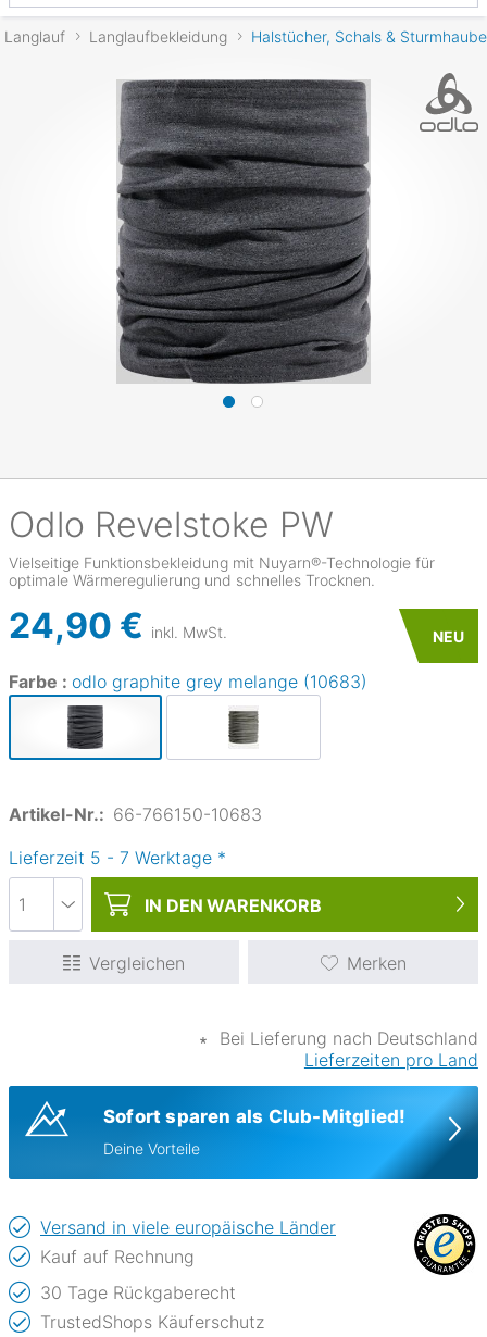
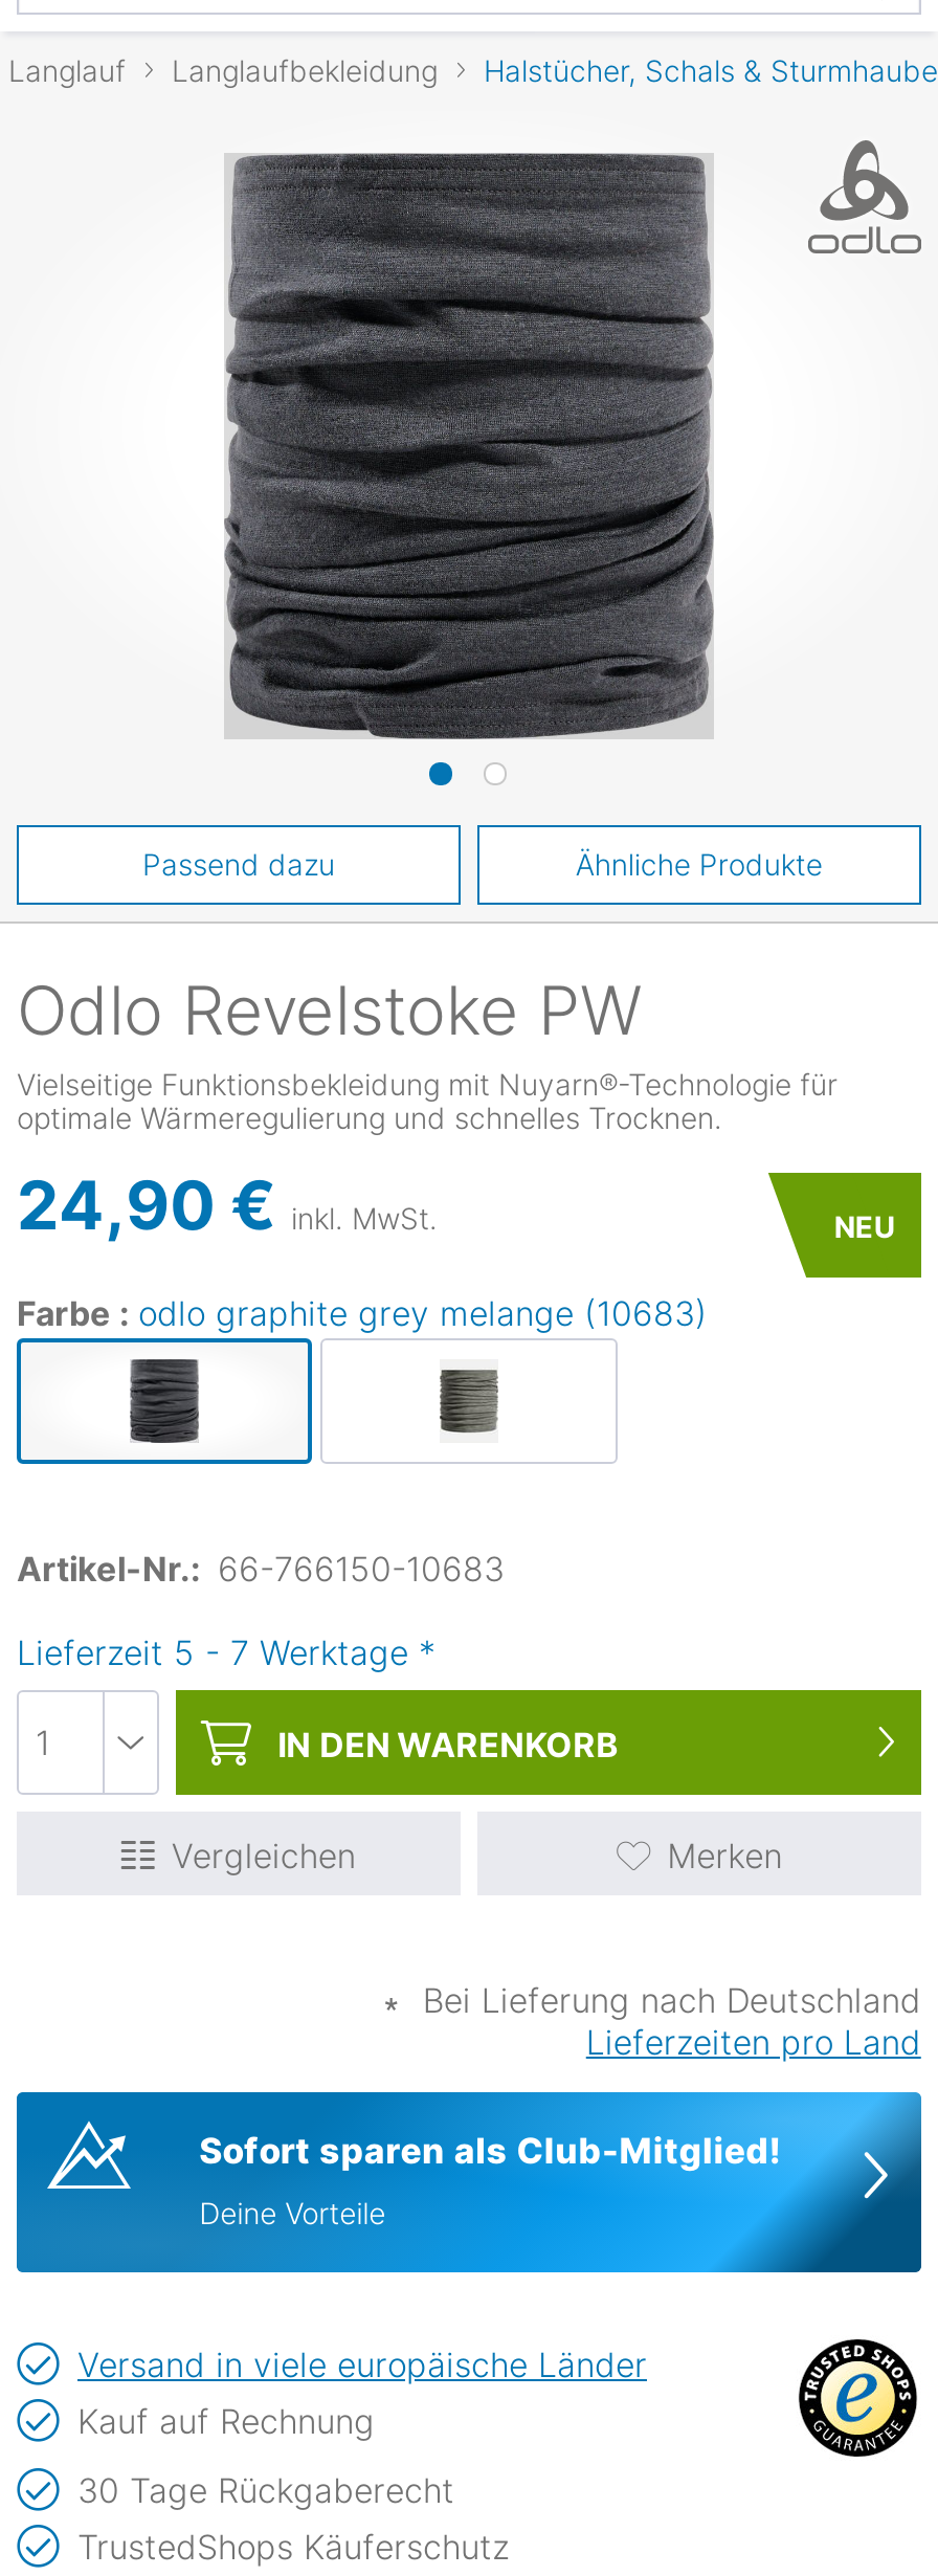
+ Passend dazu
+ Ähnliche Produkte
